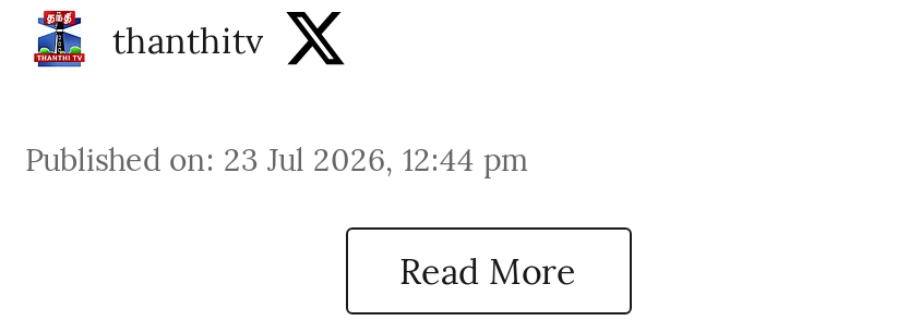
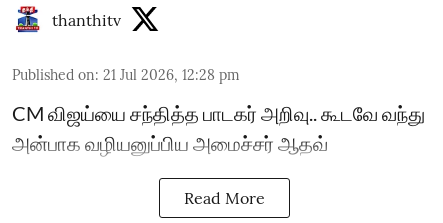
- Published on: 23 Jul 2026, 12:44 pm
+ Published on: 21 Jul 2026, 12:28 pm
+ CM விஜய்யை சந்தித்த பாடகர் அறிவு.. கூடவே வந்து
+ அன்பாக வழியனுப்பிய அமைச்சர் ஆதவ்
